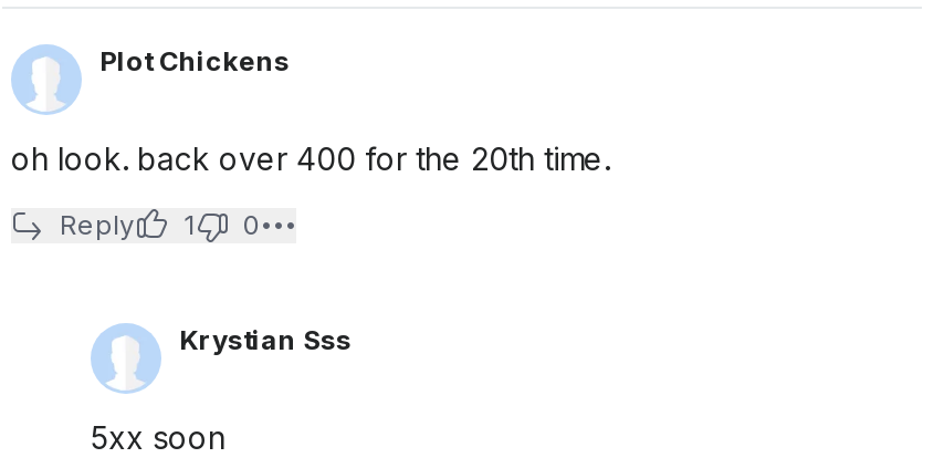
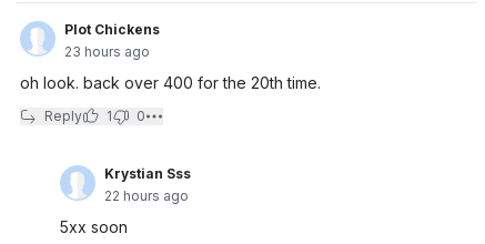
+ 23 hours ago

+ 22 hours ago
